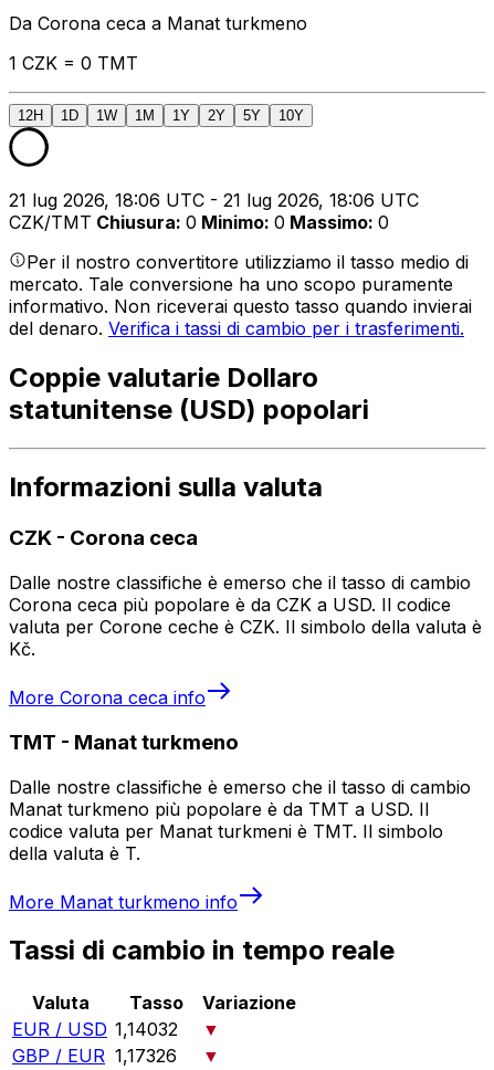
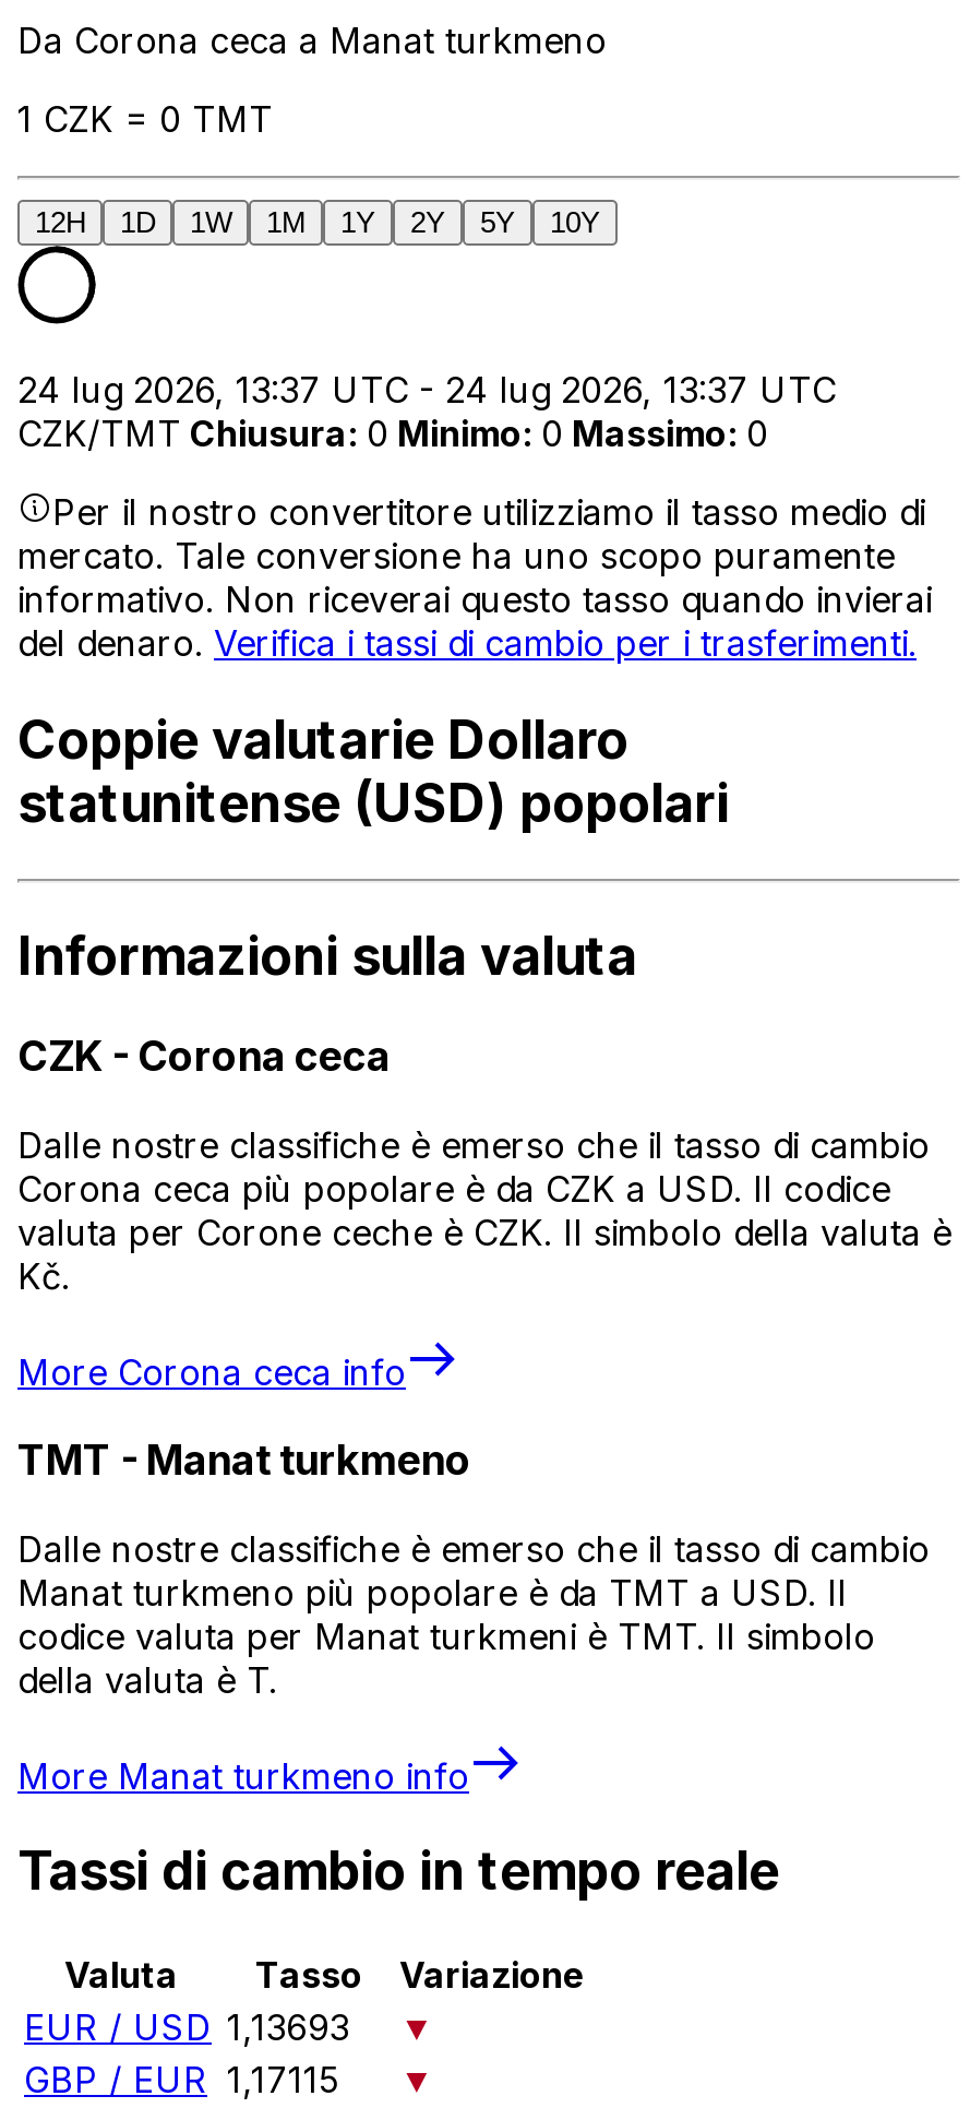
- 21 lug 2026, 18:06 UTC - 21 lug 2026, 18:06 UTC
+ 24 lug 2026, 13:37 UTC - 24 lug 2026, 13:37 UTC

- EUR / USD 1,14032
+ EUR / USD 1,13693

- GBP / EUR 1,17326
+ GBP / EUR 1,17115
